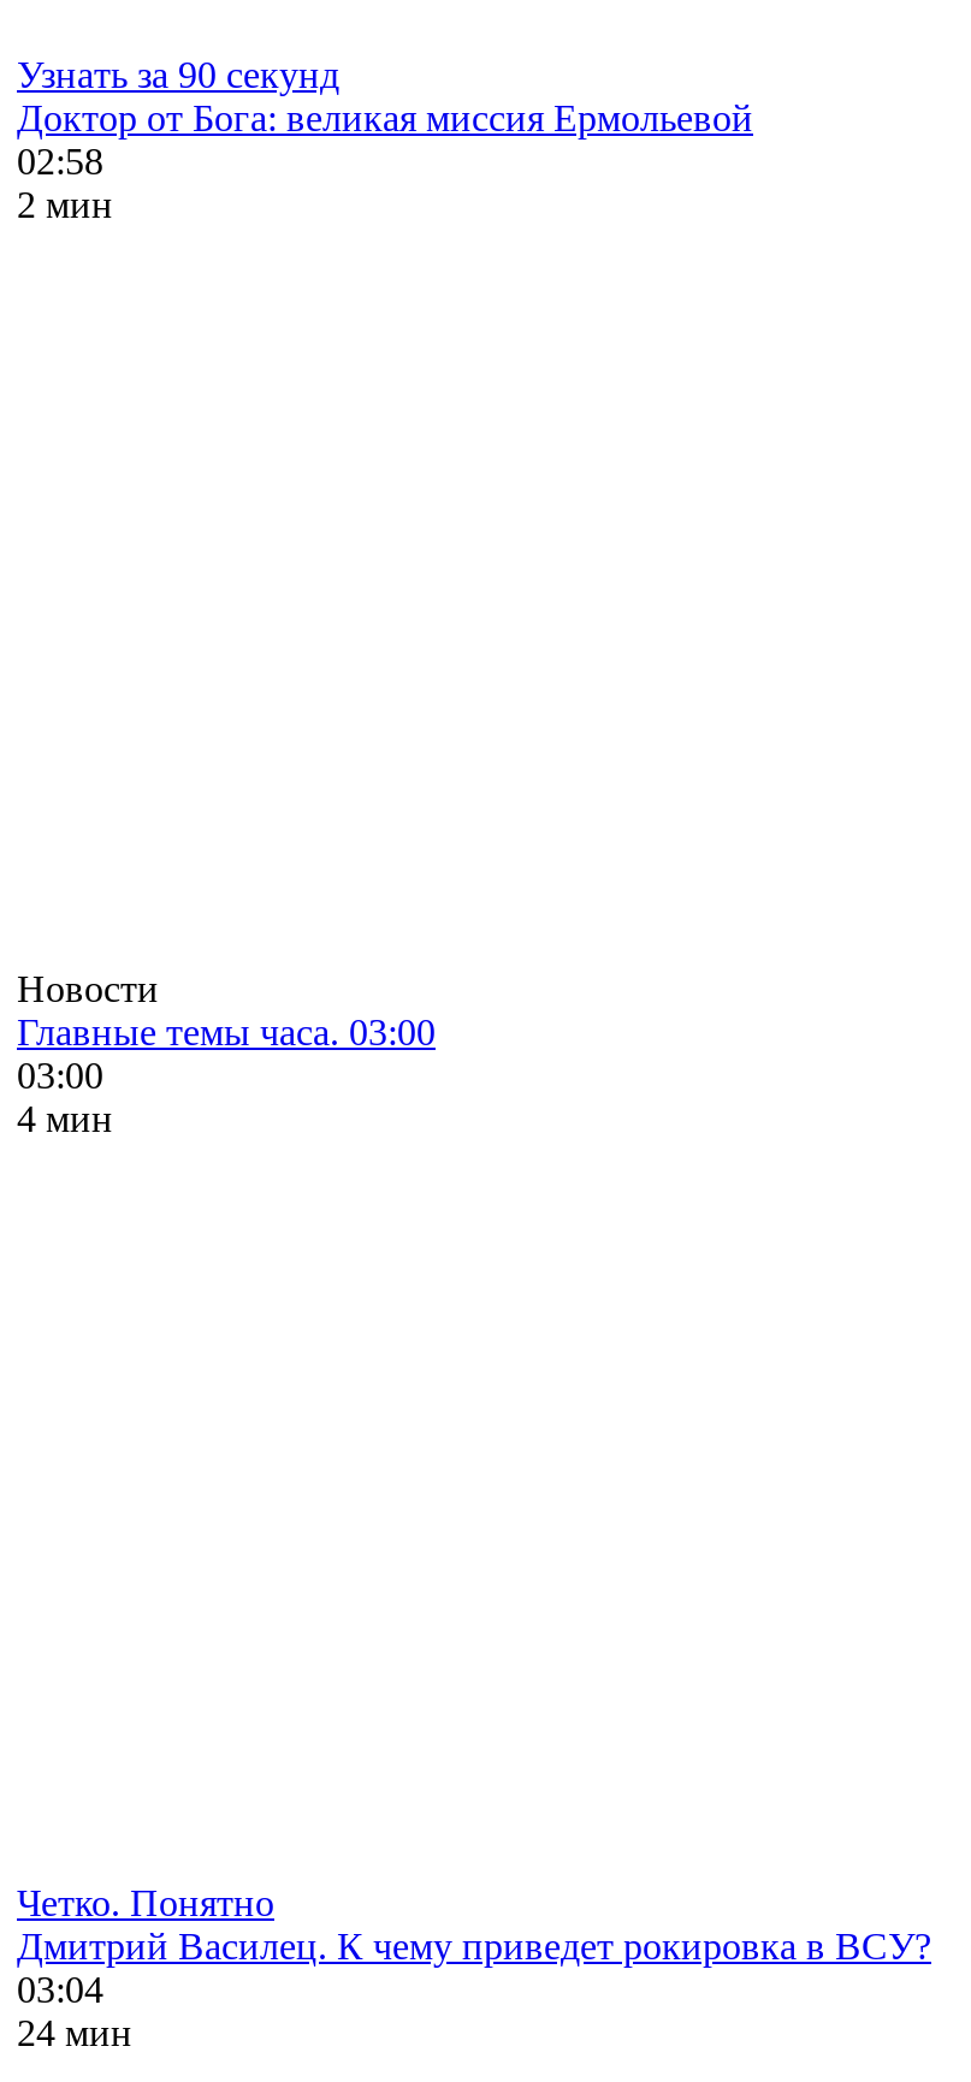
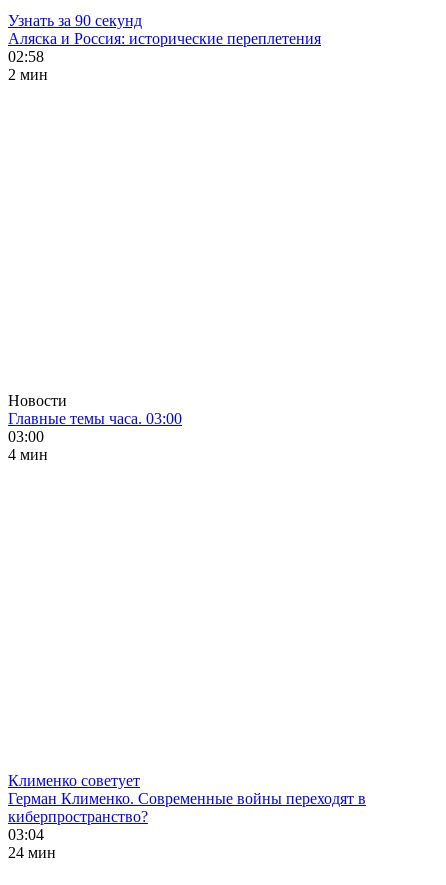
- Доктор от Бога: великая миссия Ермольевой
+ Аляска и Россия: исторические переплетения

- Четко. Понятно
- Дмитрий Василец. К чему приведет рокировка в ВСУ?
+ Клименко советует
+ Герман Клименко. Современные войны переходят в
+ киберпространство?
